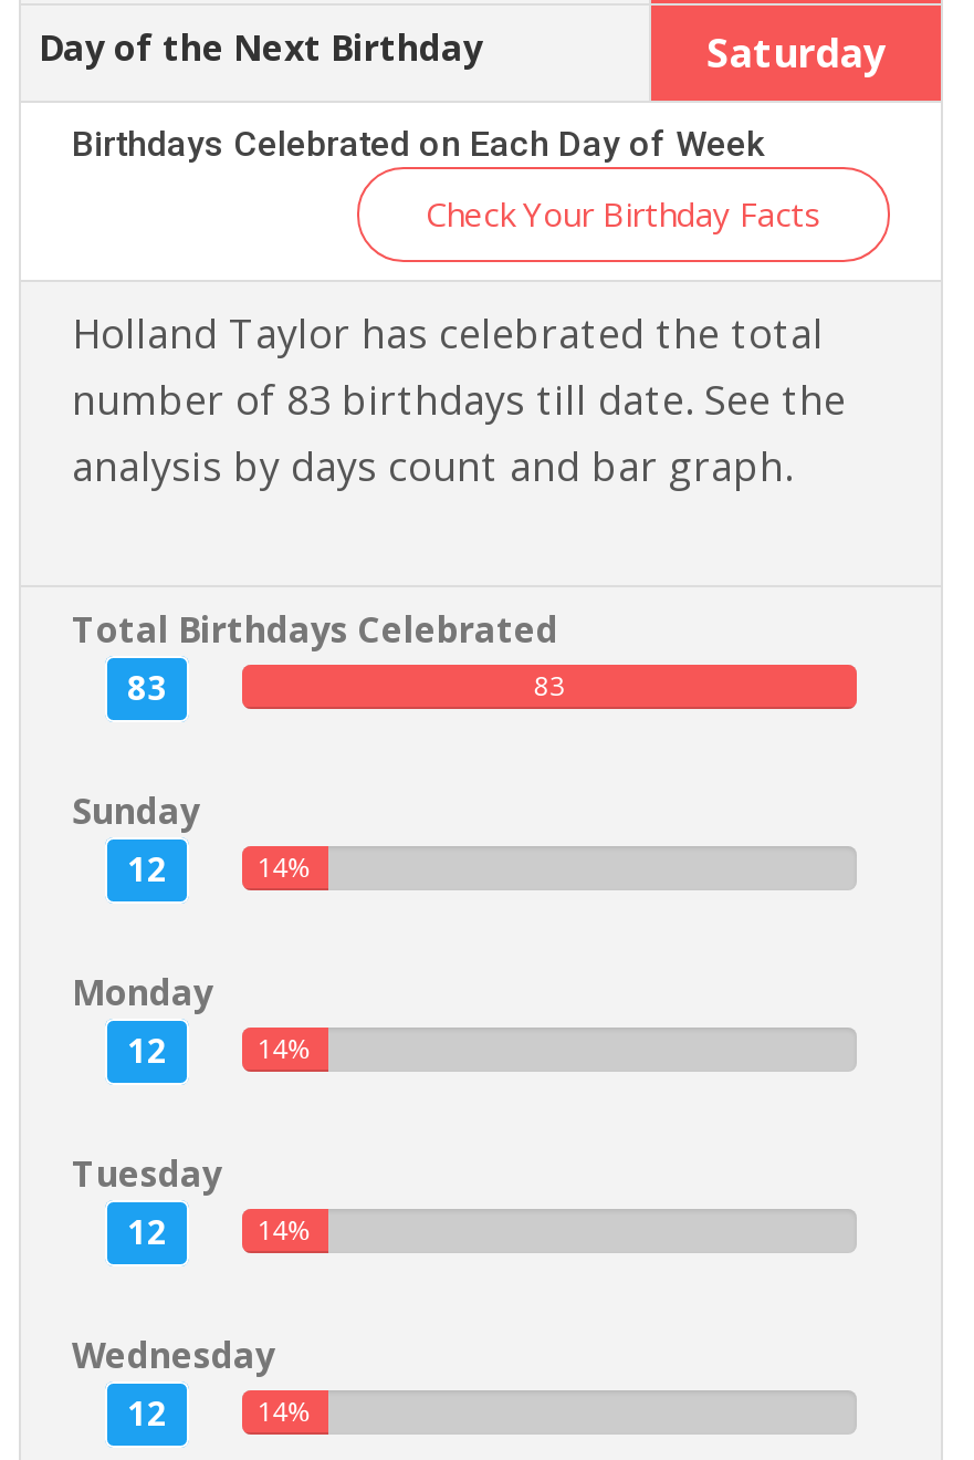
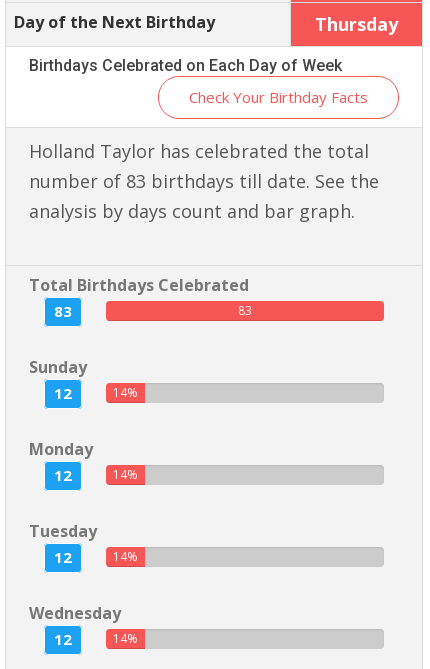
- Saturday
+ Thursday
